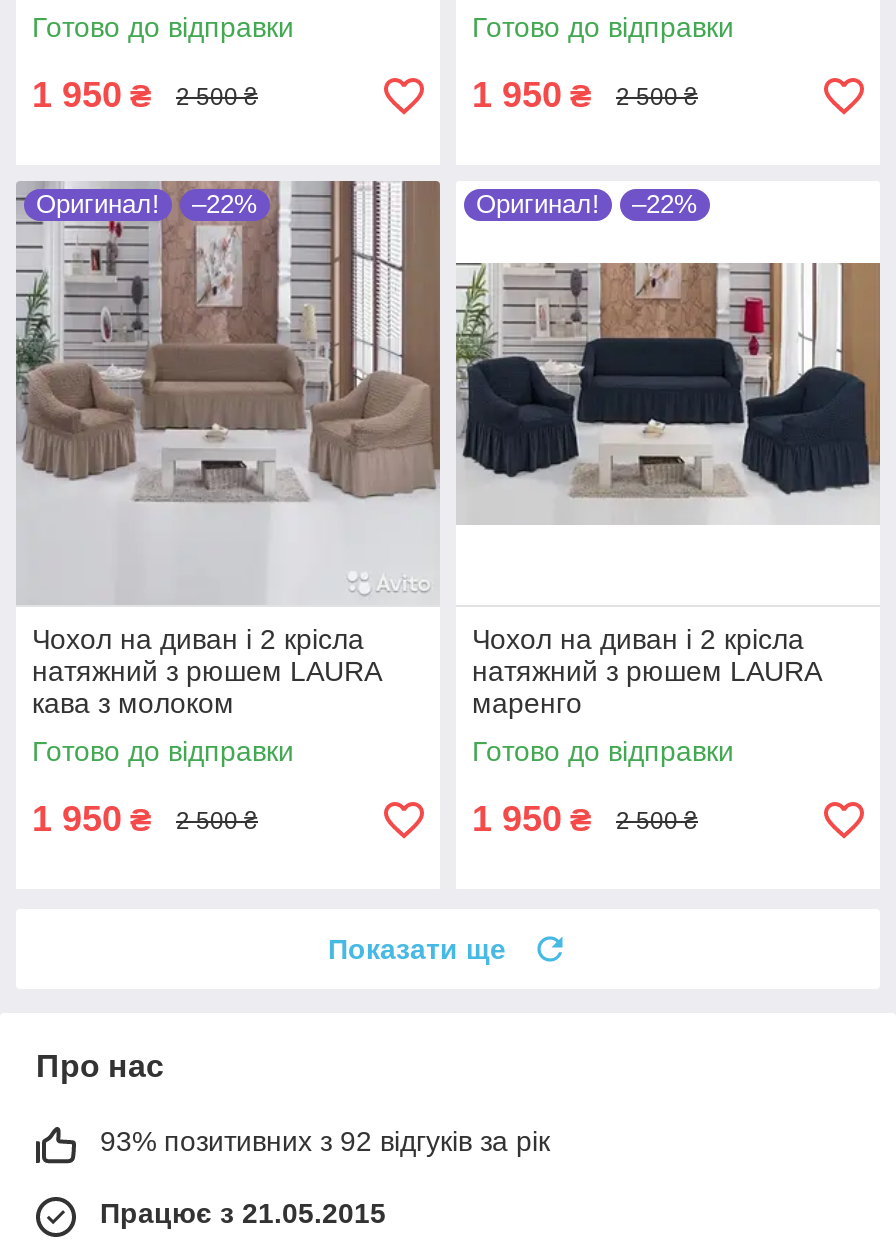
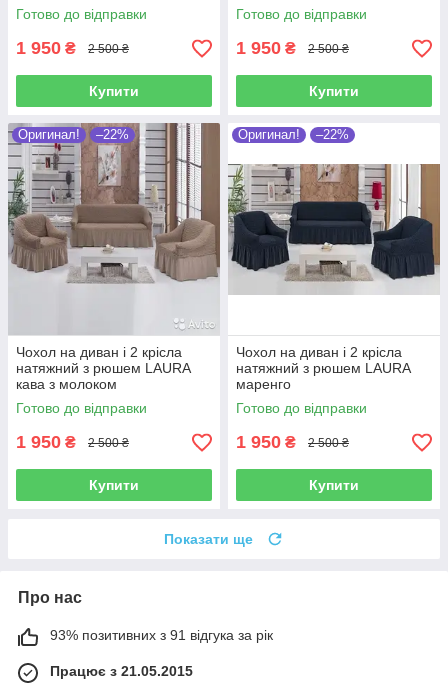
+ Купити

+ Купити

+ Купити

+ Купити

- 93% позитивних з 92 відгуків за рік
+ 93% позитивних з 91 відгука за рік
